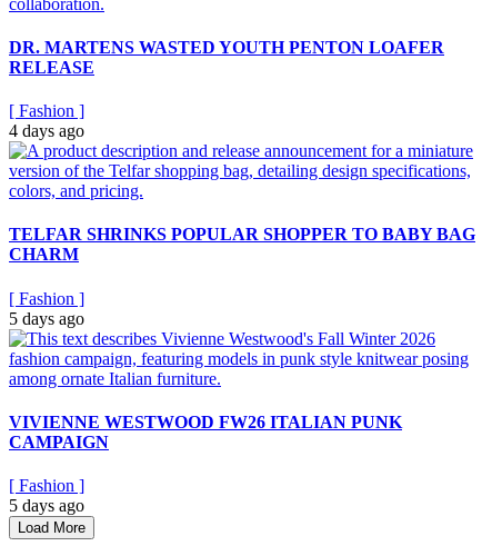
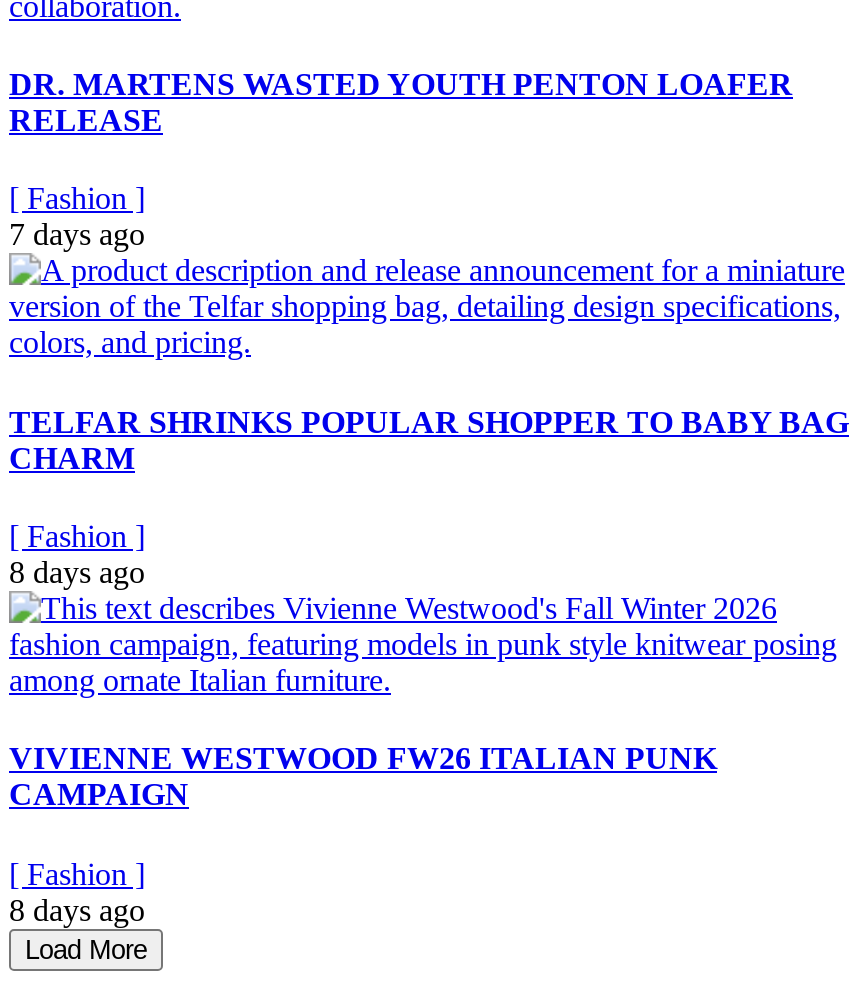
- 4 days ago
+ 7 days ago

- 5 days ago
+ 8 days ago

- 5 days ago
+ 8 days ago
